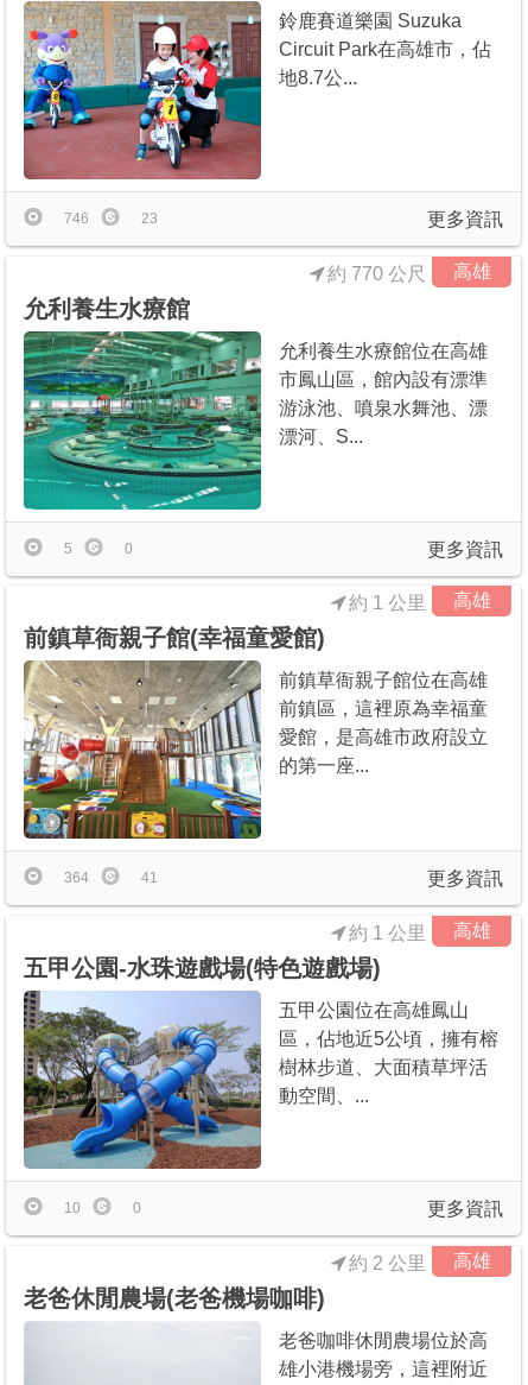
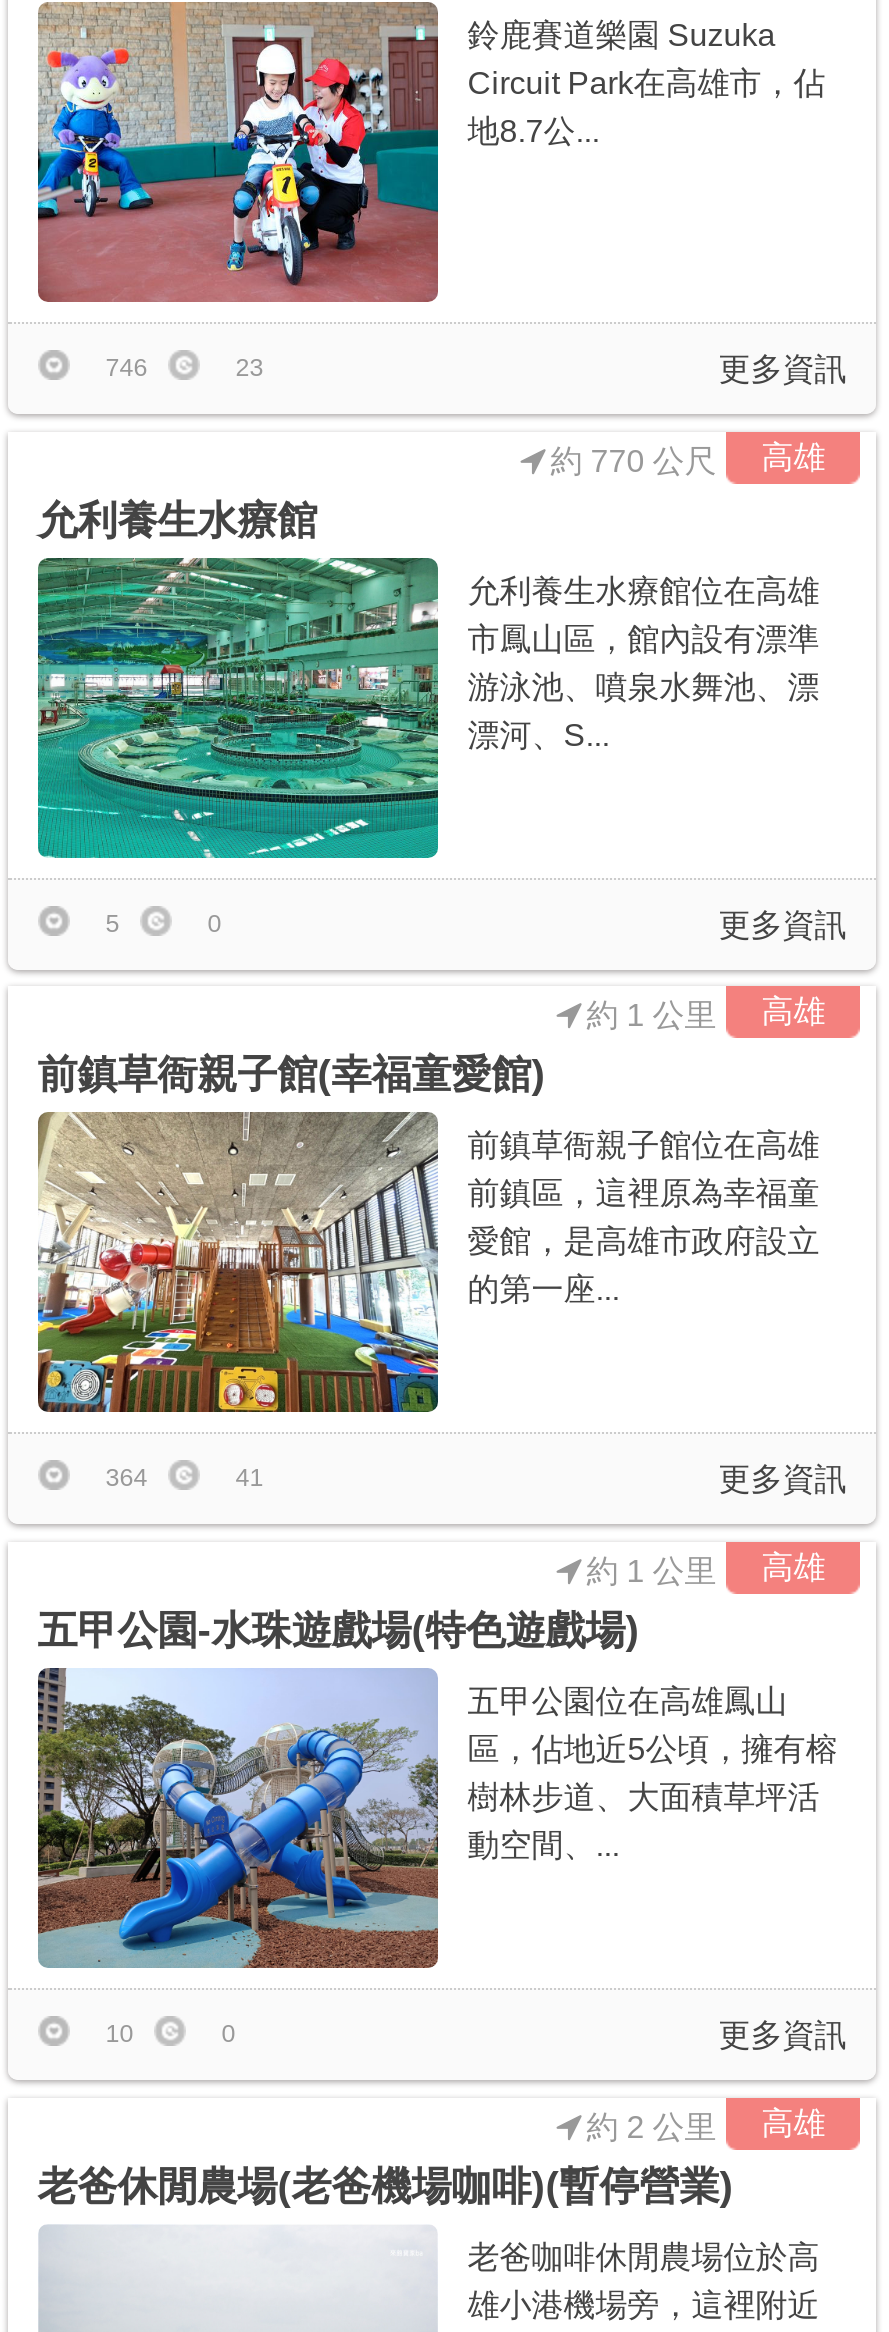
- 老爸休閒農場(老爸機場咖啡)
+ 老爸休閒農場(老爸機場咖啡)(暫停營業)
